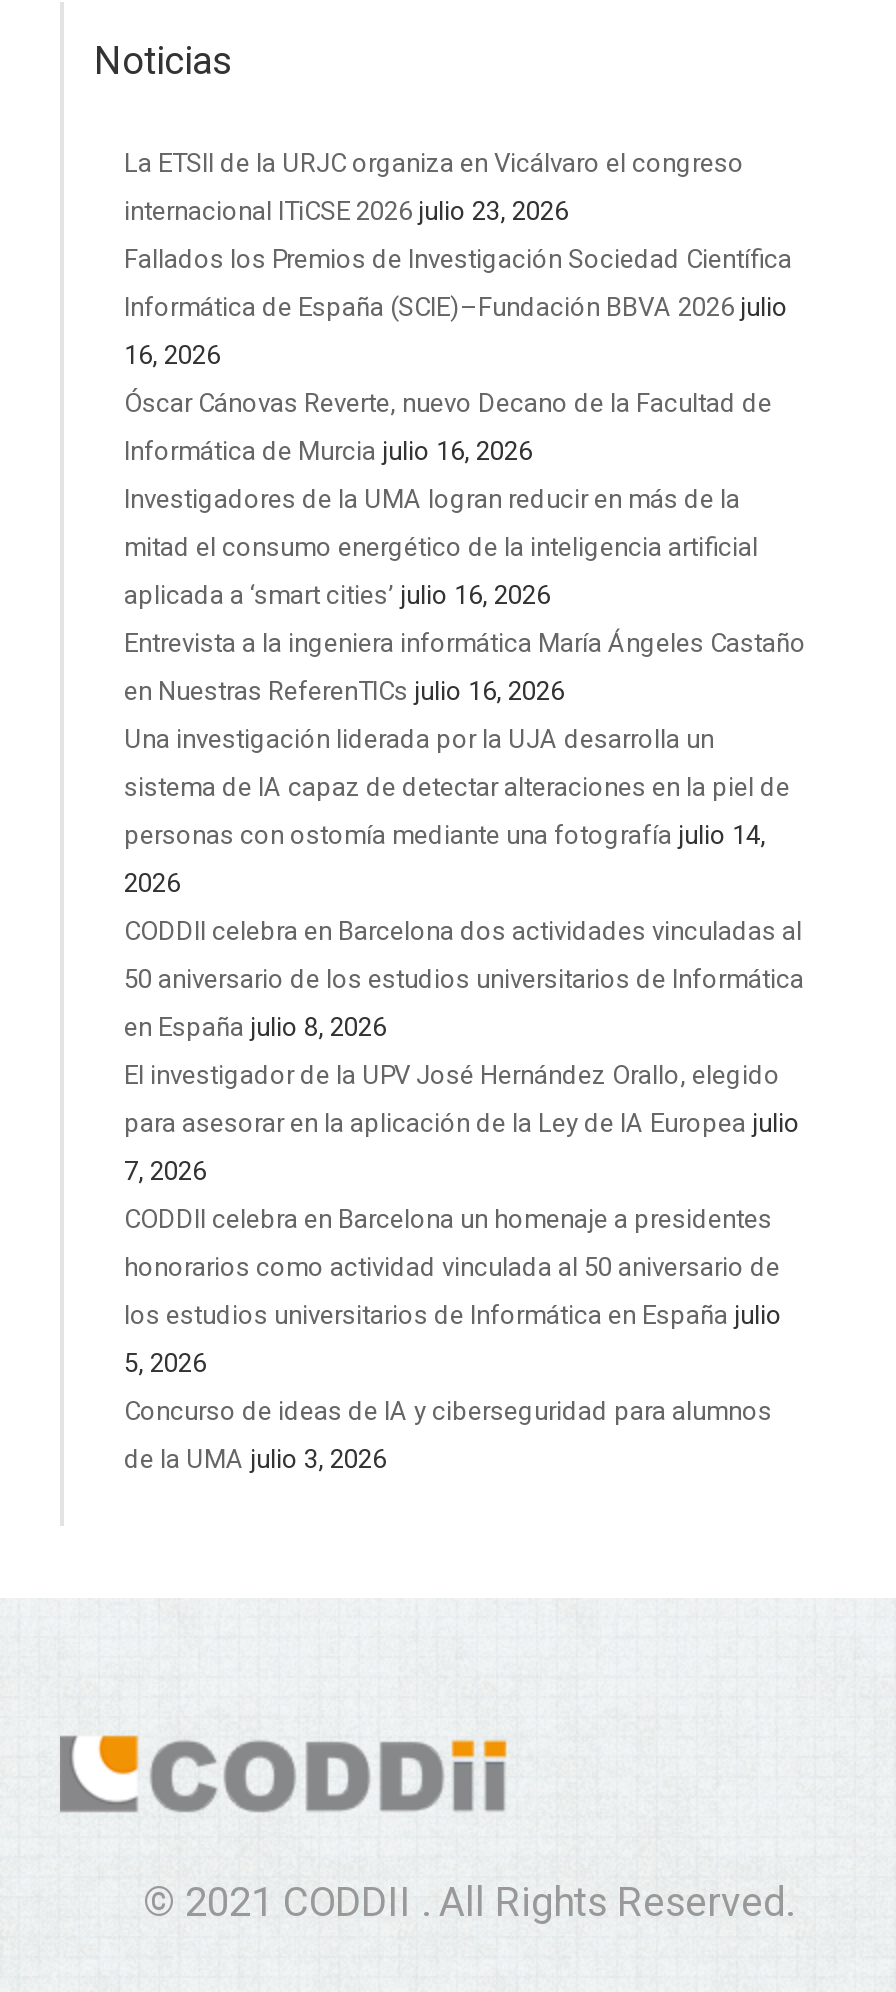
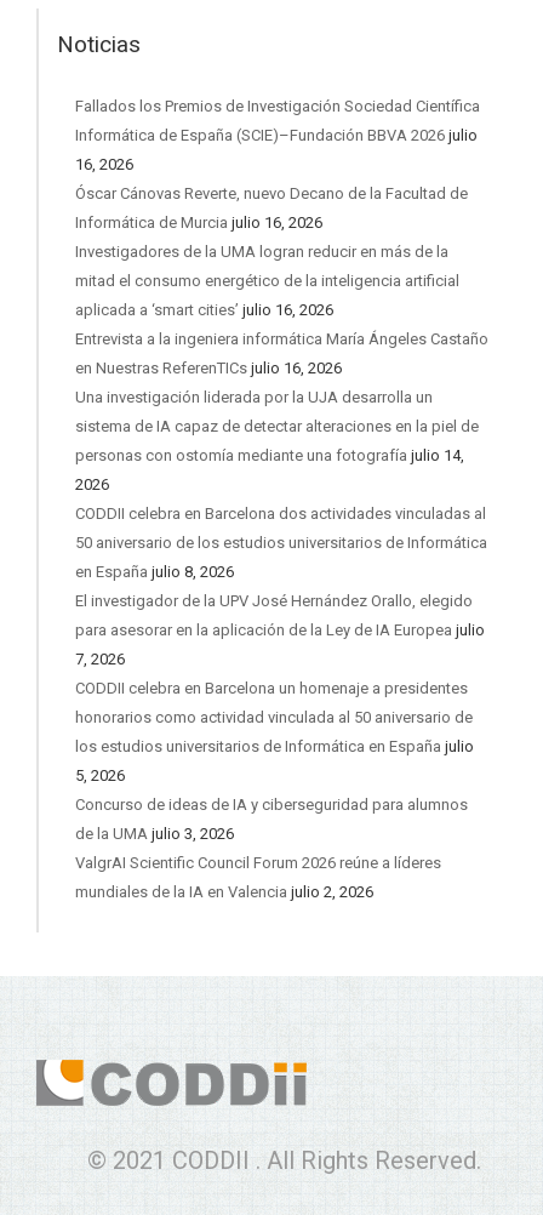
- La ETSII de la URJC organiza en Vicálvaro el congreso
- internacional ITiCSE 2026 julio 23, 2026

moved up: Fallados los Premios de Investigación Sociedad Científica | Informática de España (SCIE)–Fundación BBVA 2026 julio | 16, 2026 | ... | Concurso de ideas de IA y ciberseguridad para alumnos | de la UMA julio 3, 2026

+ ValgrAI Scientific Council Forum 2026 reúne a líderes
+ mundiales de la IA en Valencia julio 2, 2026
